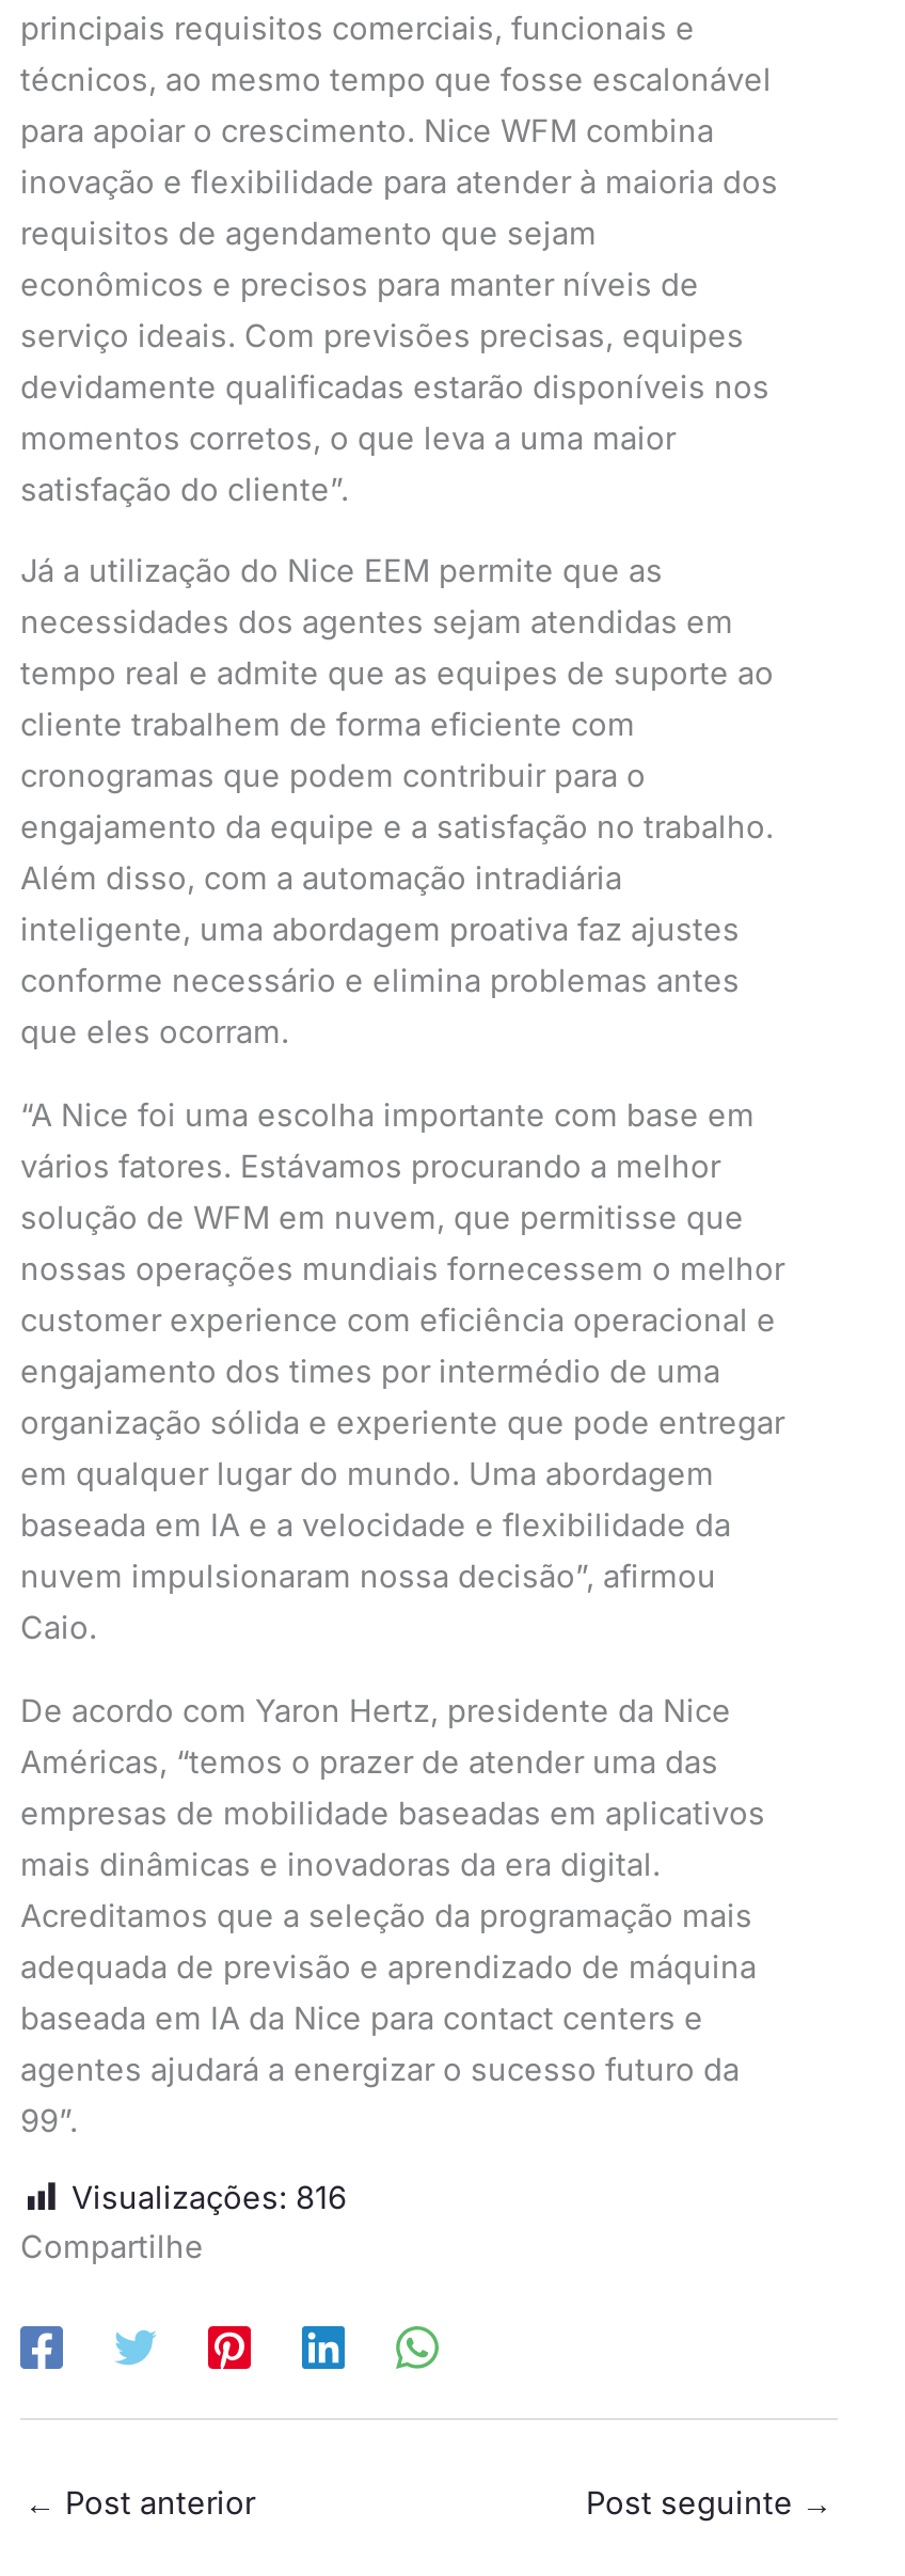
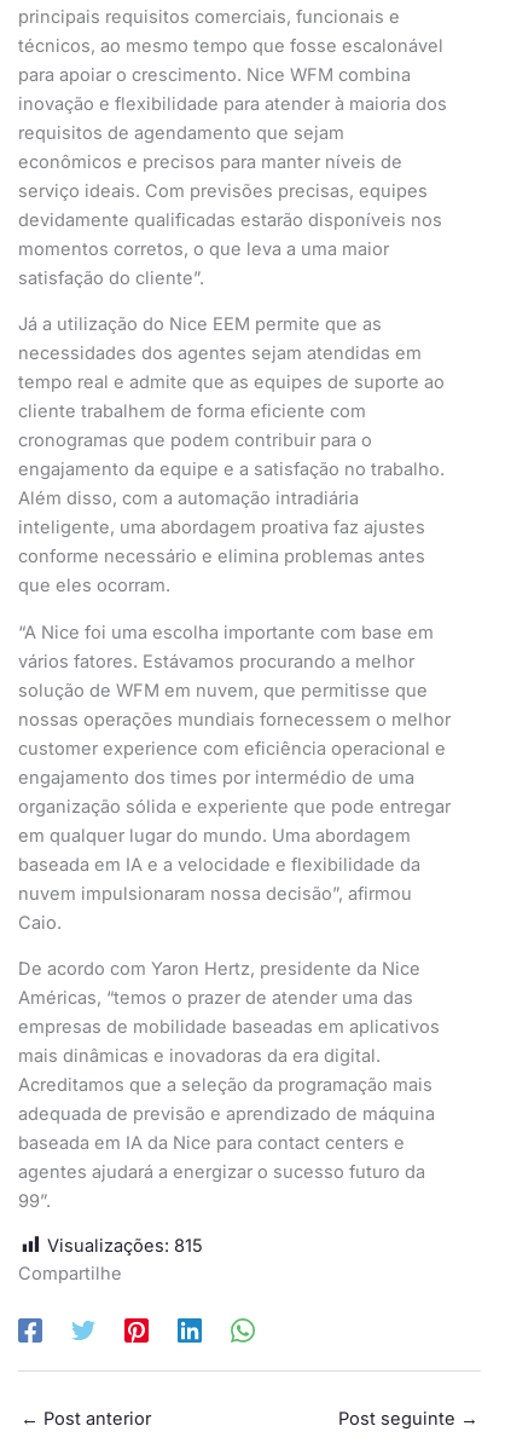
- Visualizações: 816
+ Visualizações: 815
